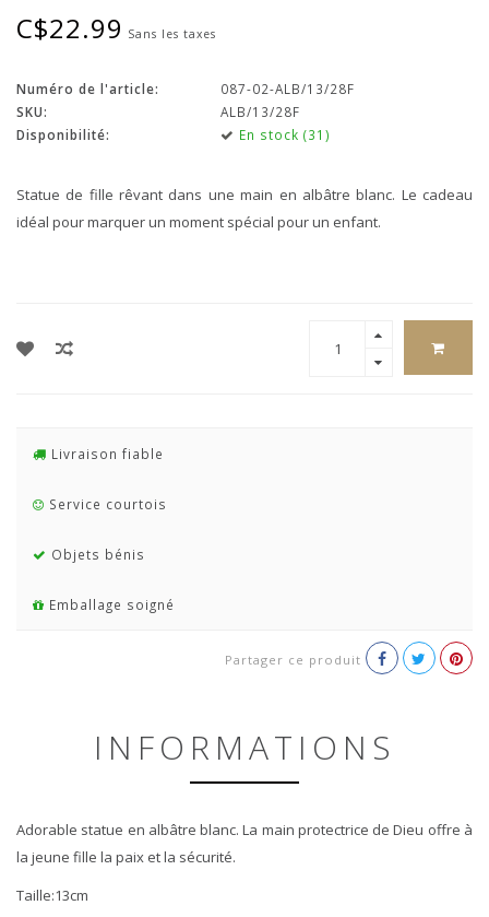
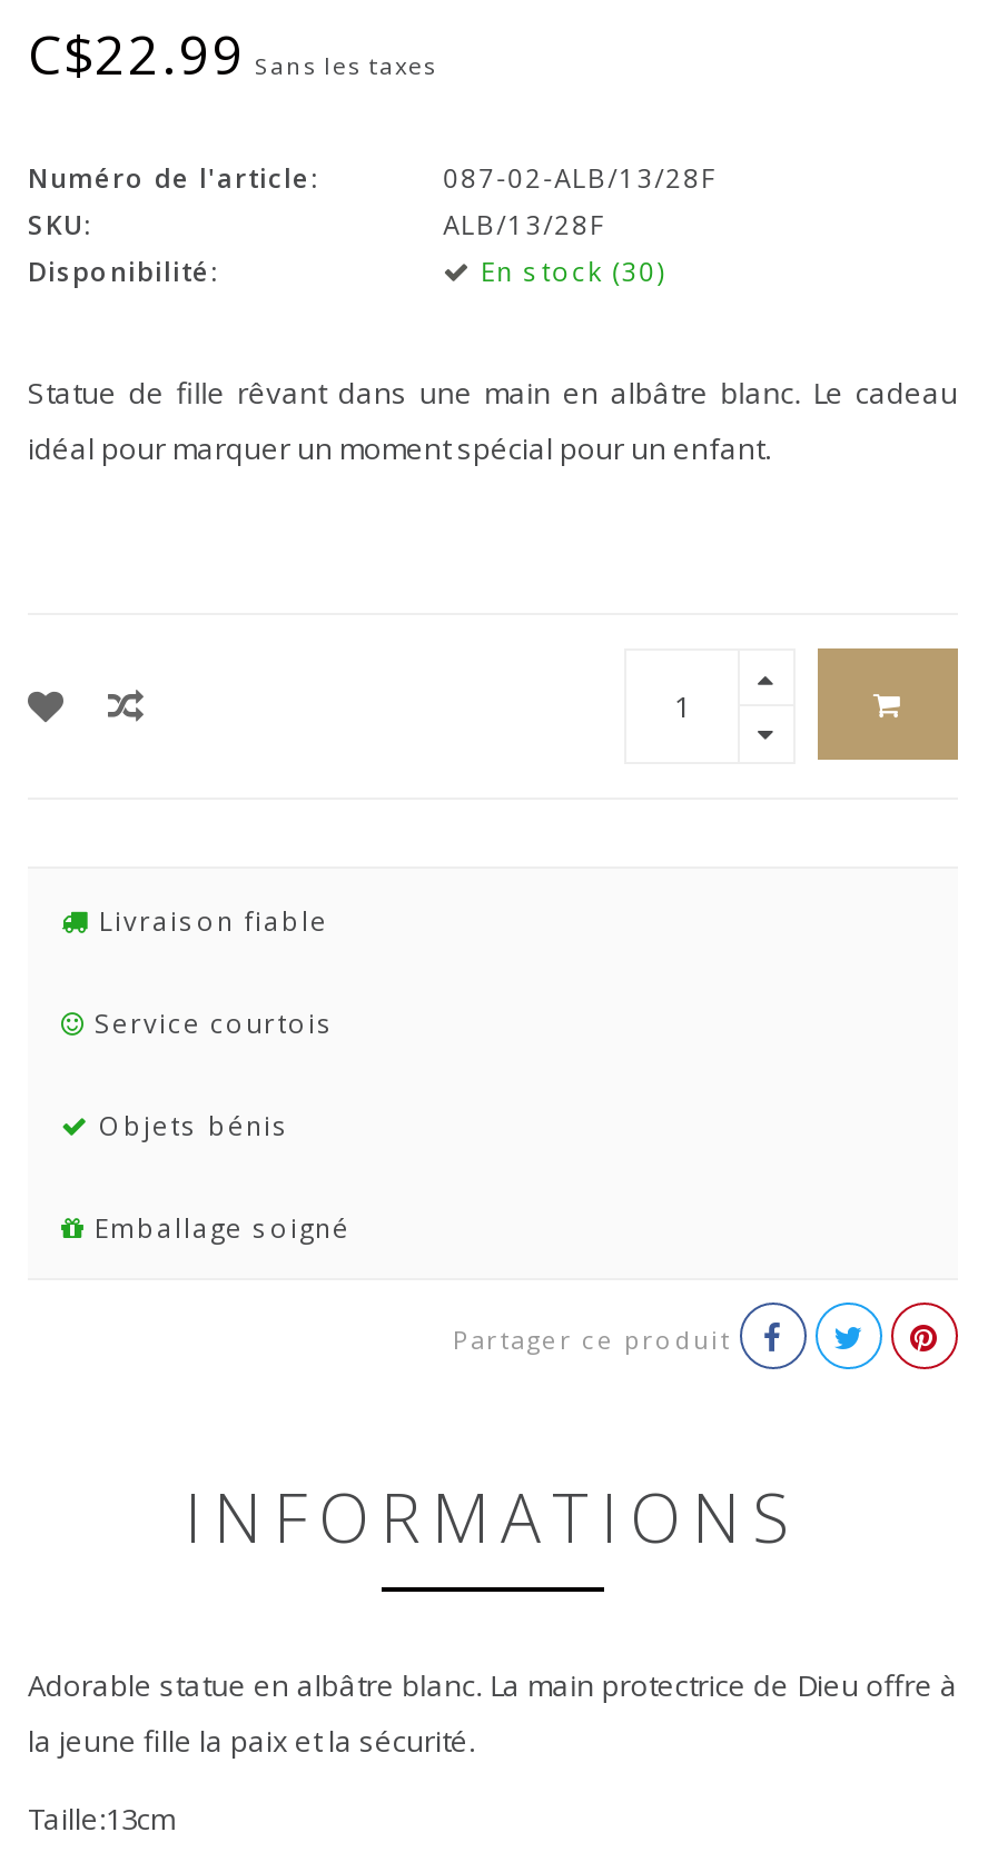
- En stock (31)
+ En stock (30)
